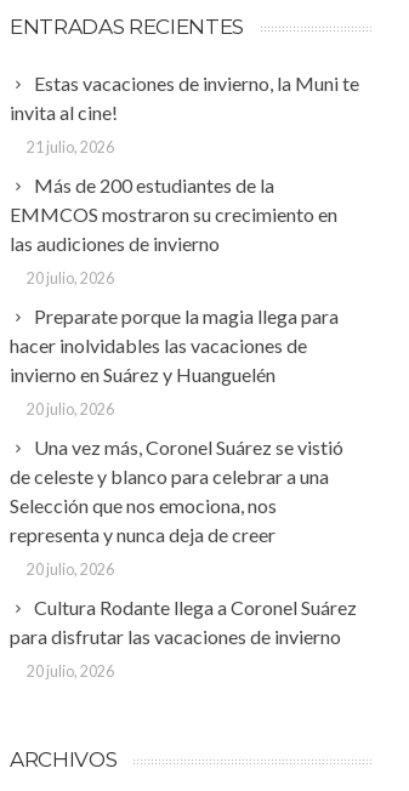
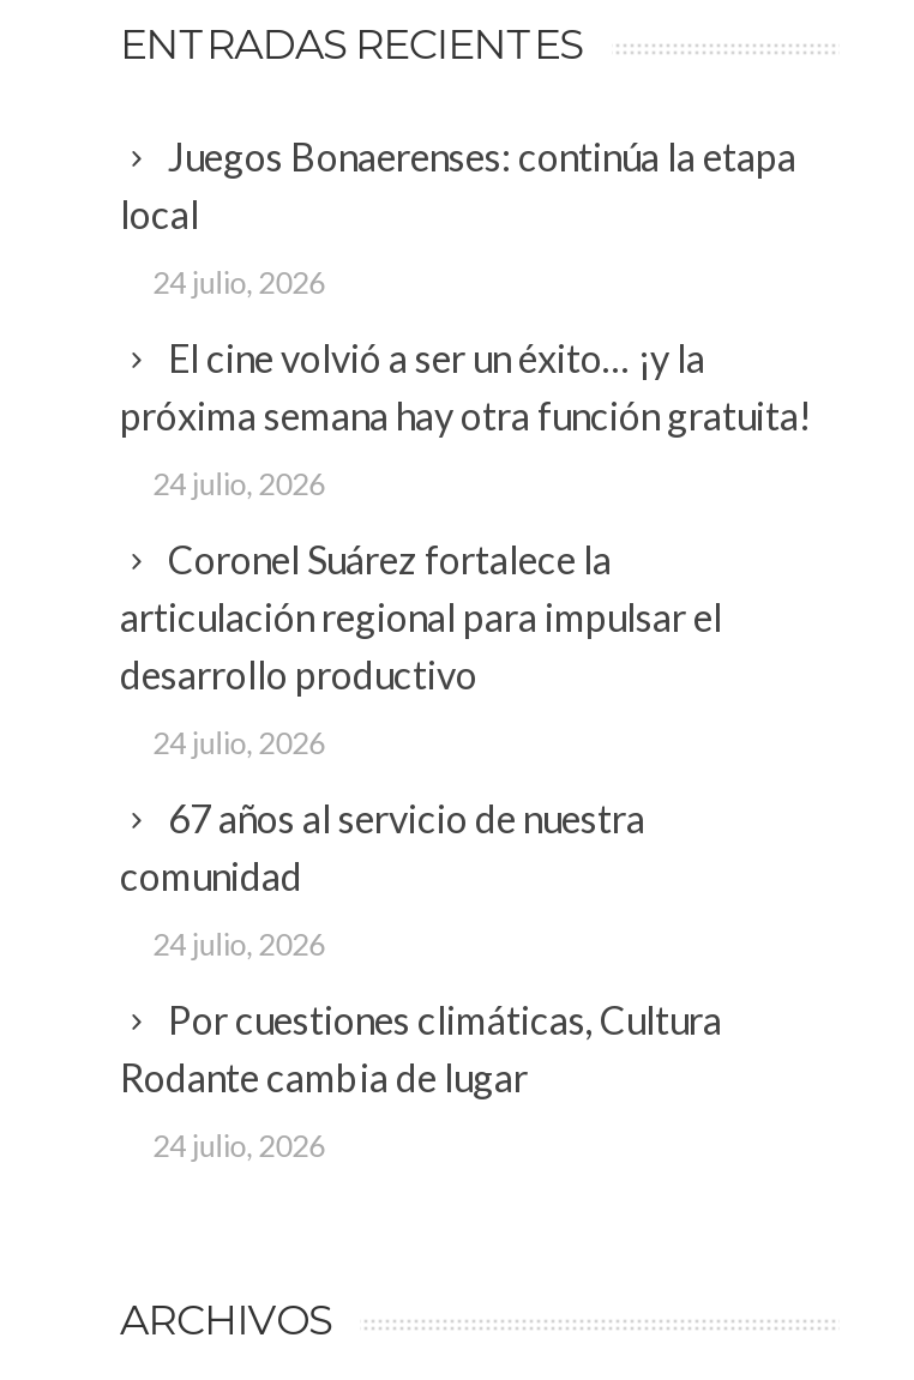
- Estas vacaciones de invierno, la Muni te
- invita al cine!
+ Juegos Bonaerenses: continúa la etapa
+ local

- 21 julio, 2026
+ 24 julio, 2026

- Más de 200 estudiantes de la
- EMMCOS mostraron su crecimiento en
- las audiciones de invierno
+ El cine volvió a ser un éxito… ¡y la
+ próxima semana hay otra función gratuita!

- 20 julio, 2026
+ 24 julio, 2026

- Preparate porque la magia llega para
- hacer inolvidables las vacaciones de
- invierno en Suárez y Huanguelén
+ Coronel Suárez fortalece la
+ articulación regional para impulsar el
+ desarrollo productivo

- 20 julio, 2026
+ 24 julio, 2026

- Una vez más, Coronel Suárez se vistió
- de celeste y blanco para celebrar a una
- Selección que nos emociona, nos
- representa y nunca deja de creer
+ 67 años al servicio de nuestra
+ comunidad

- 20 julio, 2026
+ 24 julio, 2026

- Cultura Rodante llega a Coronel Suárez
- para disfrutar las vacaciones de invierno
+ Por cuestiones climáticas, Cultura
+ Rodante cambia de lugar

- 20 julio, 2026
+ 24 julio, 2026
